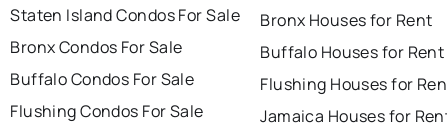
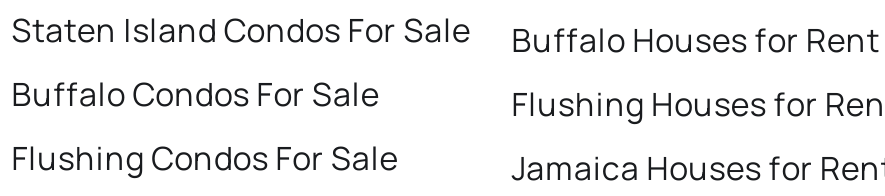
- Bronx Houses for Rent

- Bronx Condos For Sale
